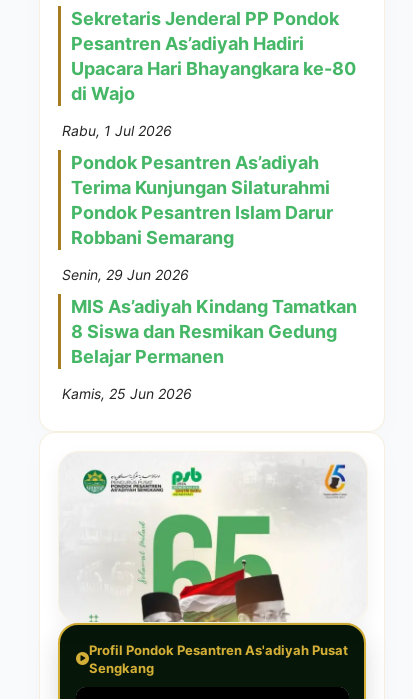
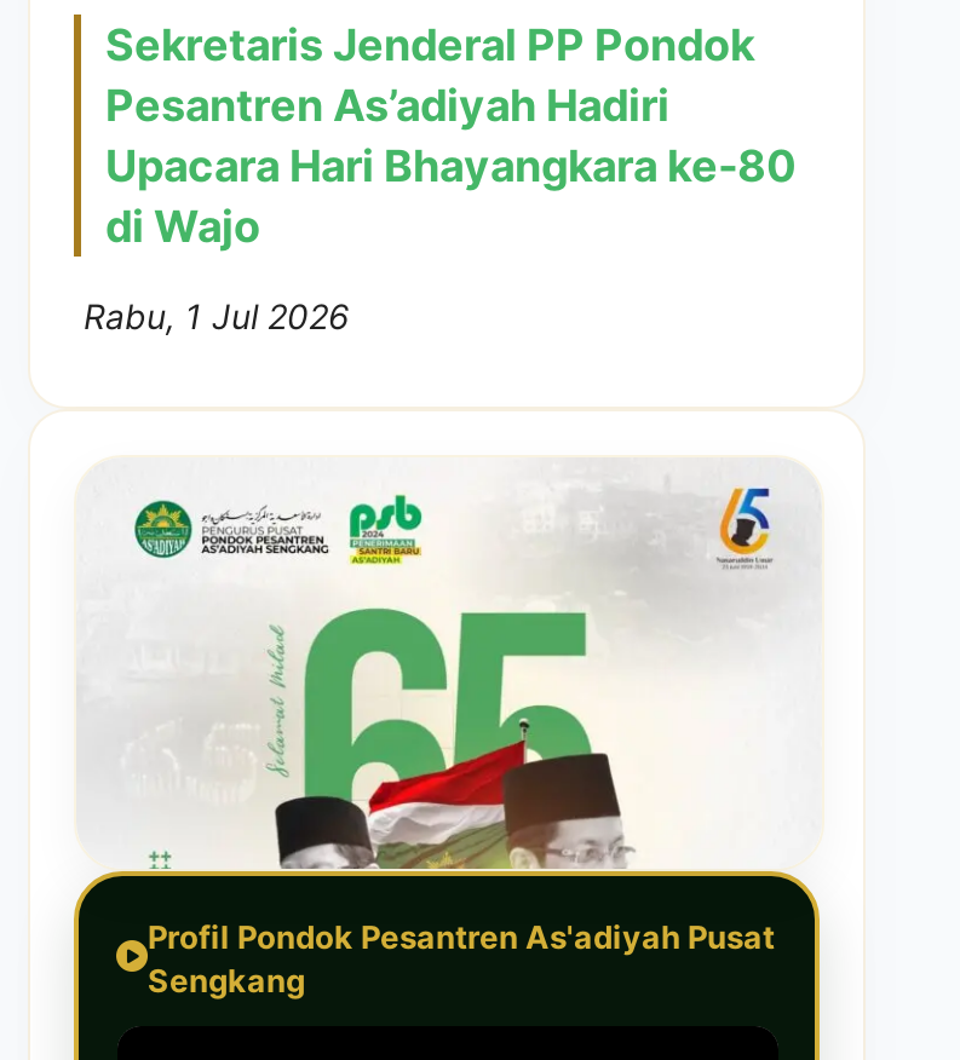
- Pondok Pesantren As’adiyah
- Terima Kunjungan Silaturahmi
- Pondok Pesantren Islam Darur
- Robbani Semarang
- Senin, 29 Jun 2026
- MIS As’adiyah Kindang Tamatkan
- 8 Siswa dan Resmikan Gedung
- Belajar Permanen
- Kamis, 25 Jun 2026
